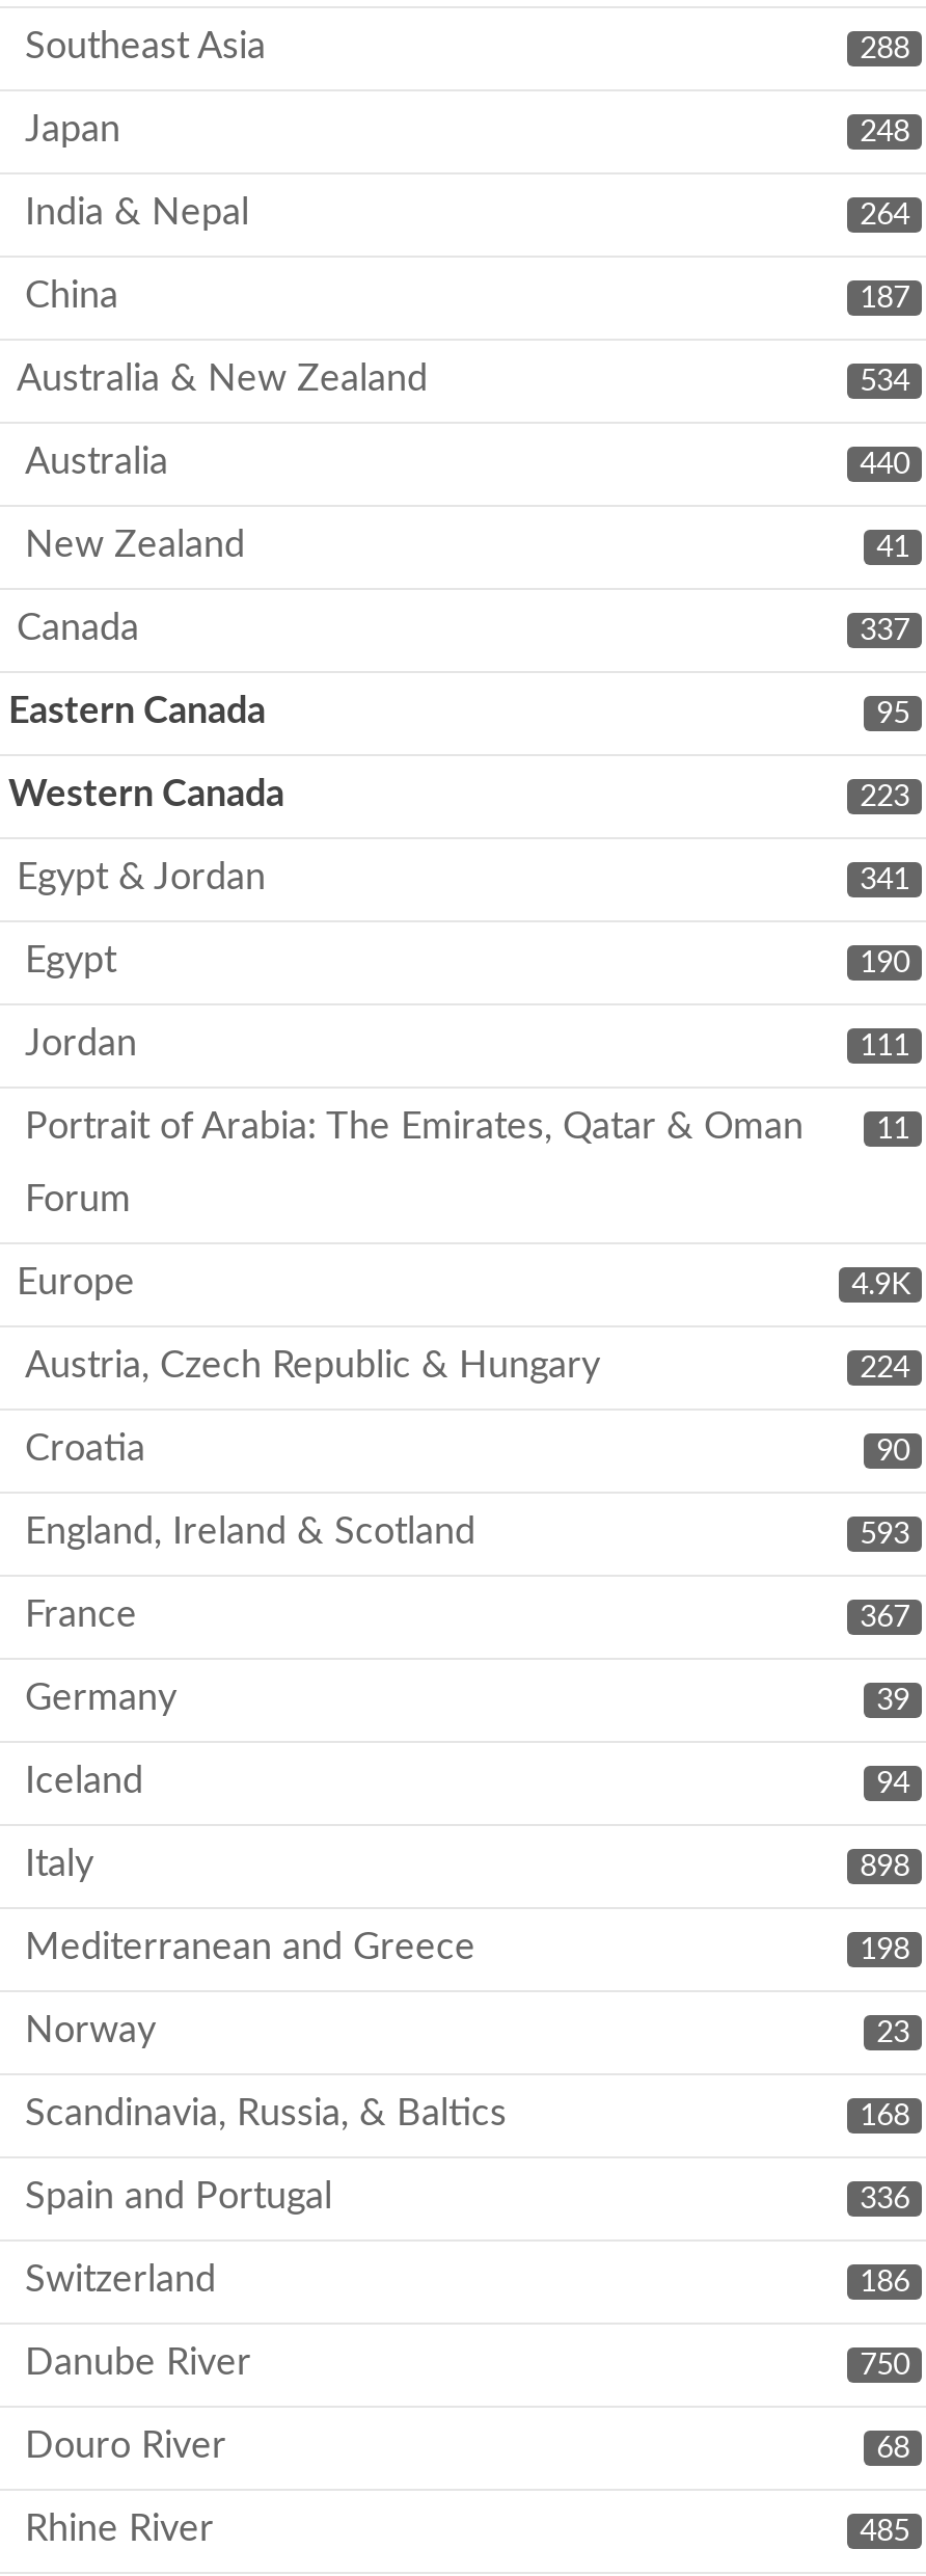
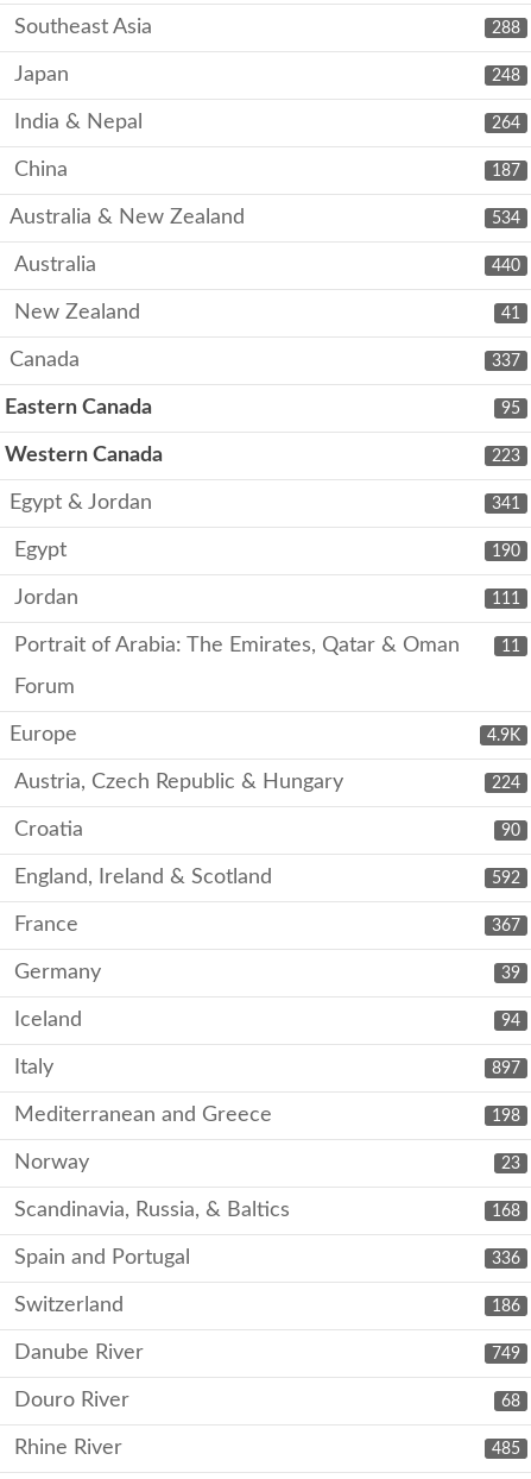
- 593
+ 592

- 898
+ 897

- 750
+ 749
